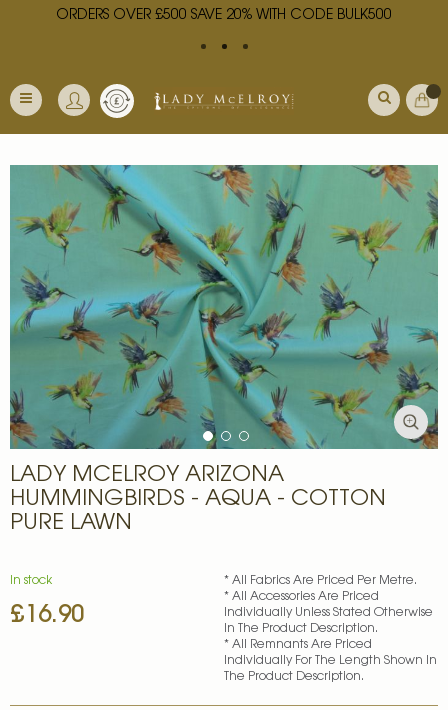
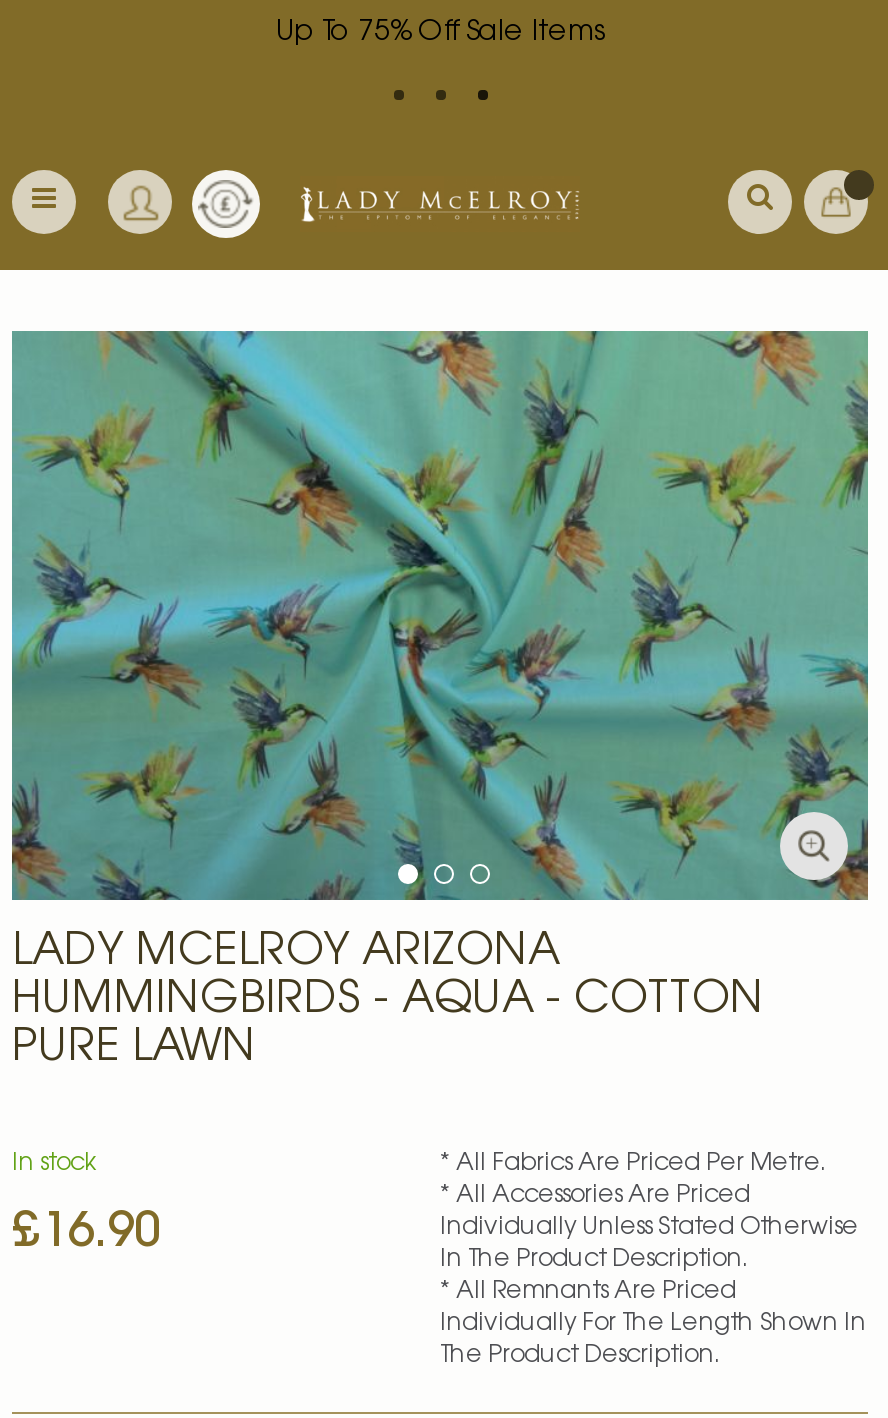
- ORDERS OVER £500 SAVE 20% WITH CODE BULK500
+ Up To 75% Off Sale Items
